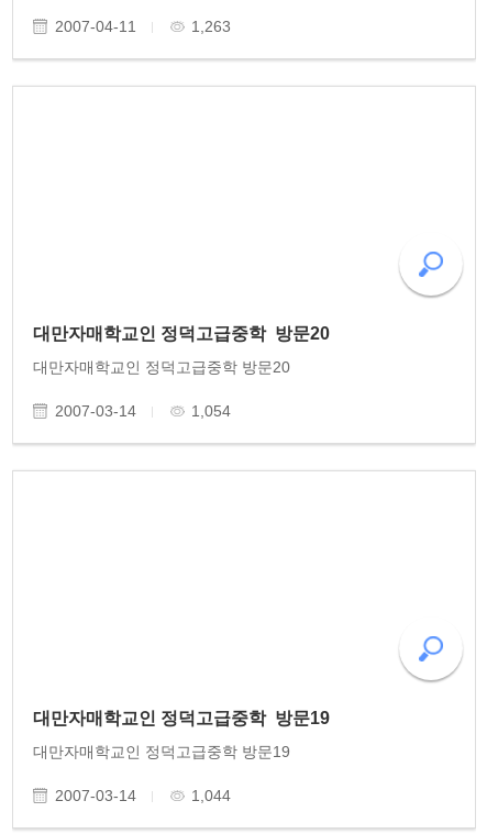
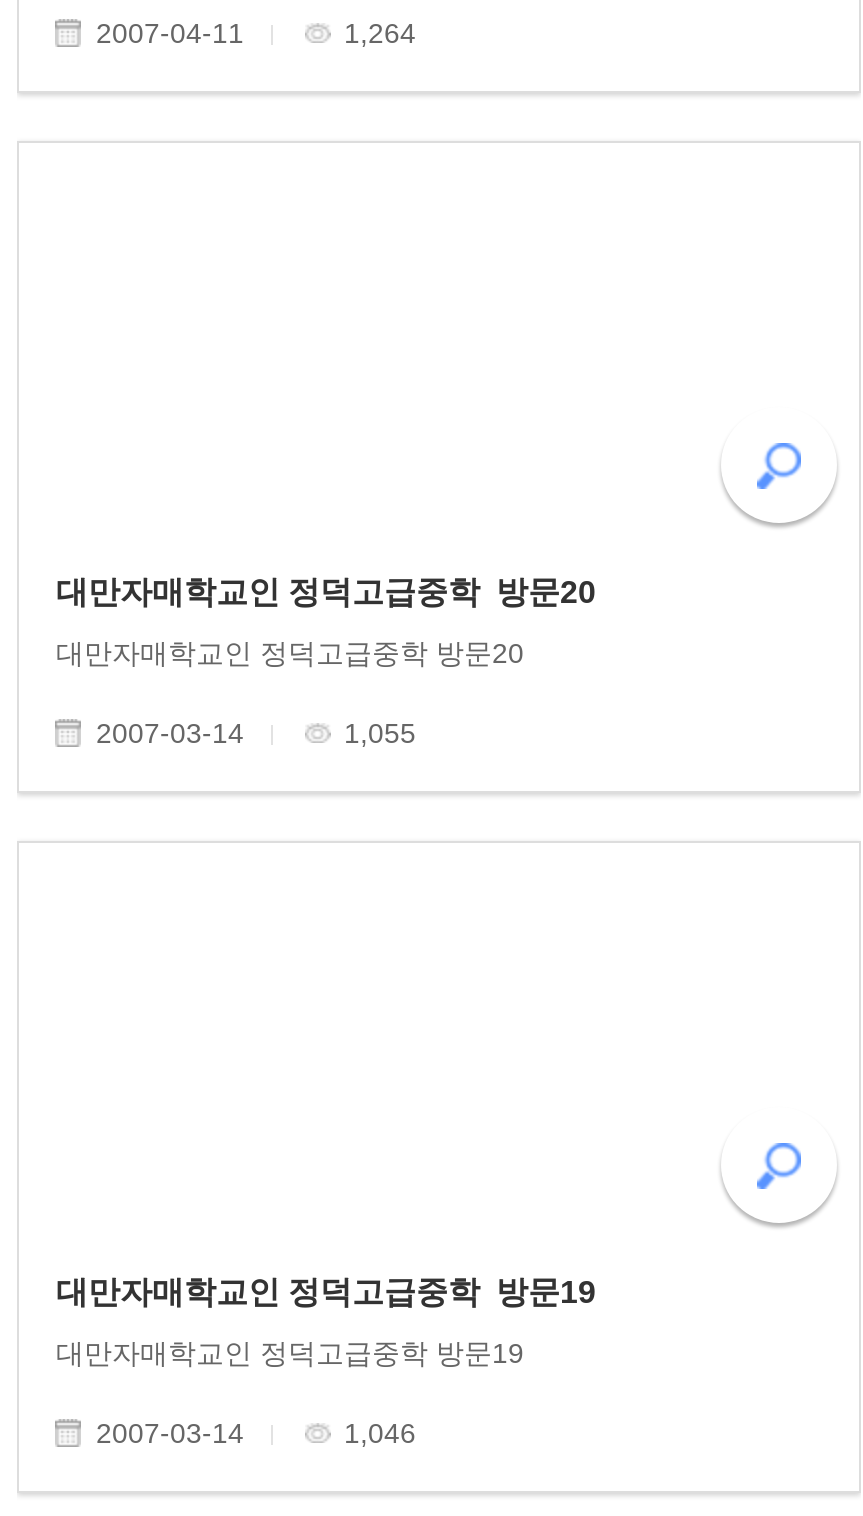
- 1,263
+ 1,264

- 1,054
+ 1,055

- 1,044
+ 1,046
